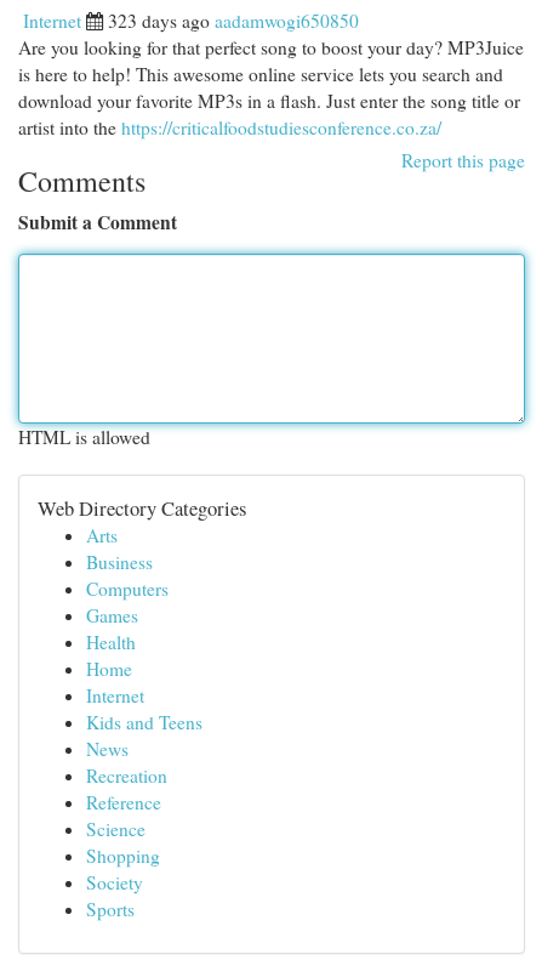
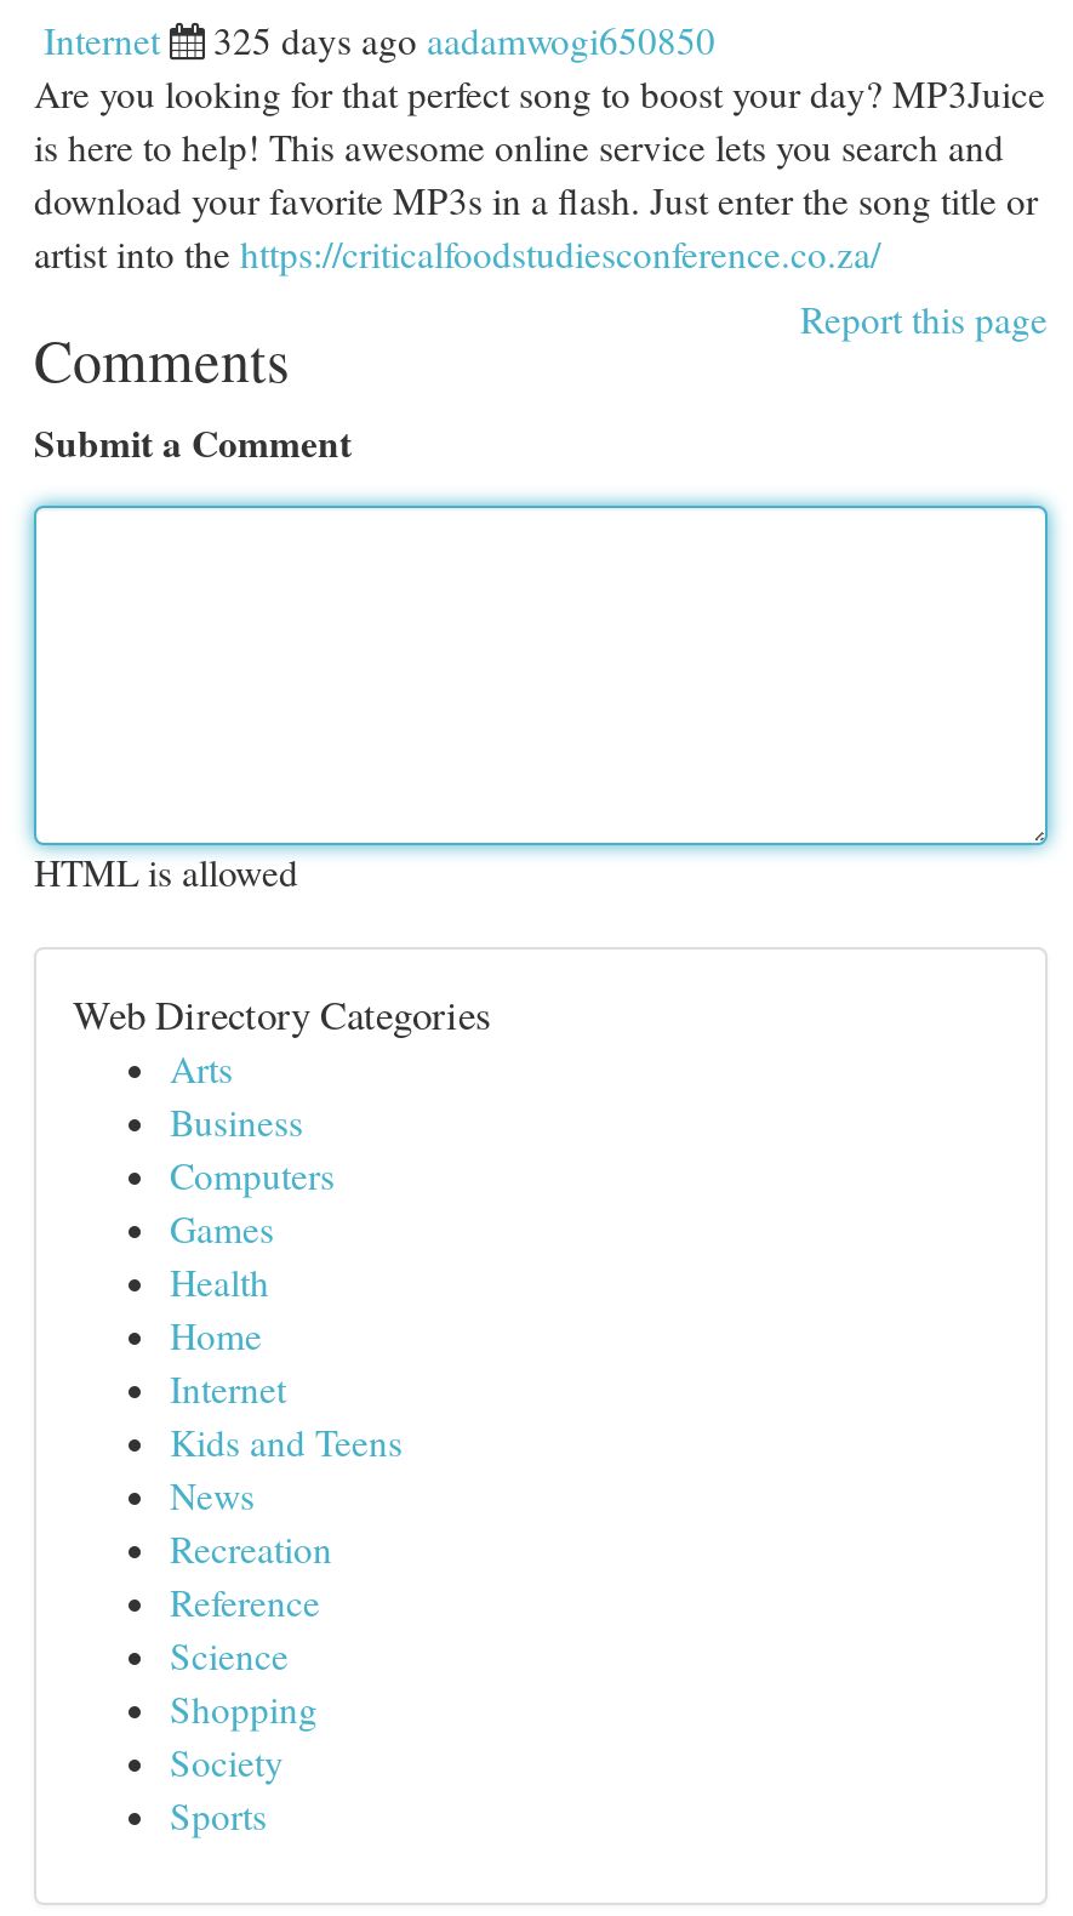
- 323 days ago aadamwogi650850
+ 325 days ago aadamwogi650850
